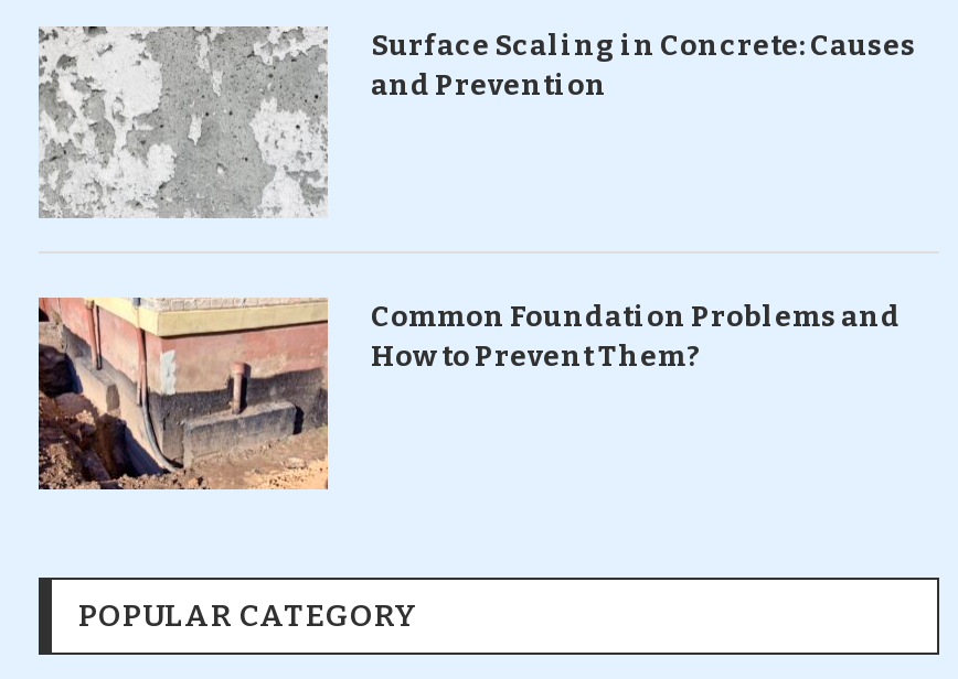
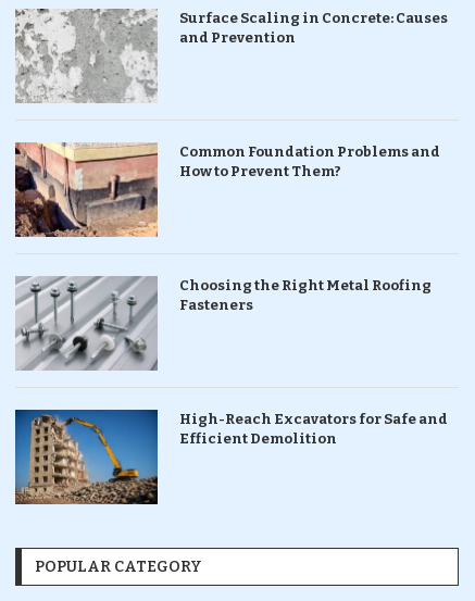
+ [image]
+ High-Reach Excavators for Safe and
+ Efficient Demolition

+ [image]
+ Choosing the Right Metal Roofing
+ Fasteners
